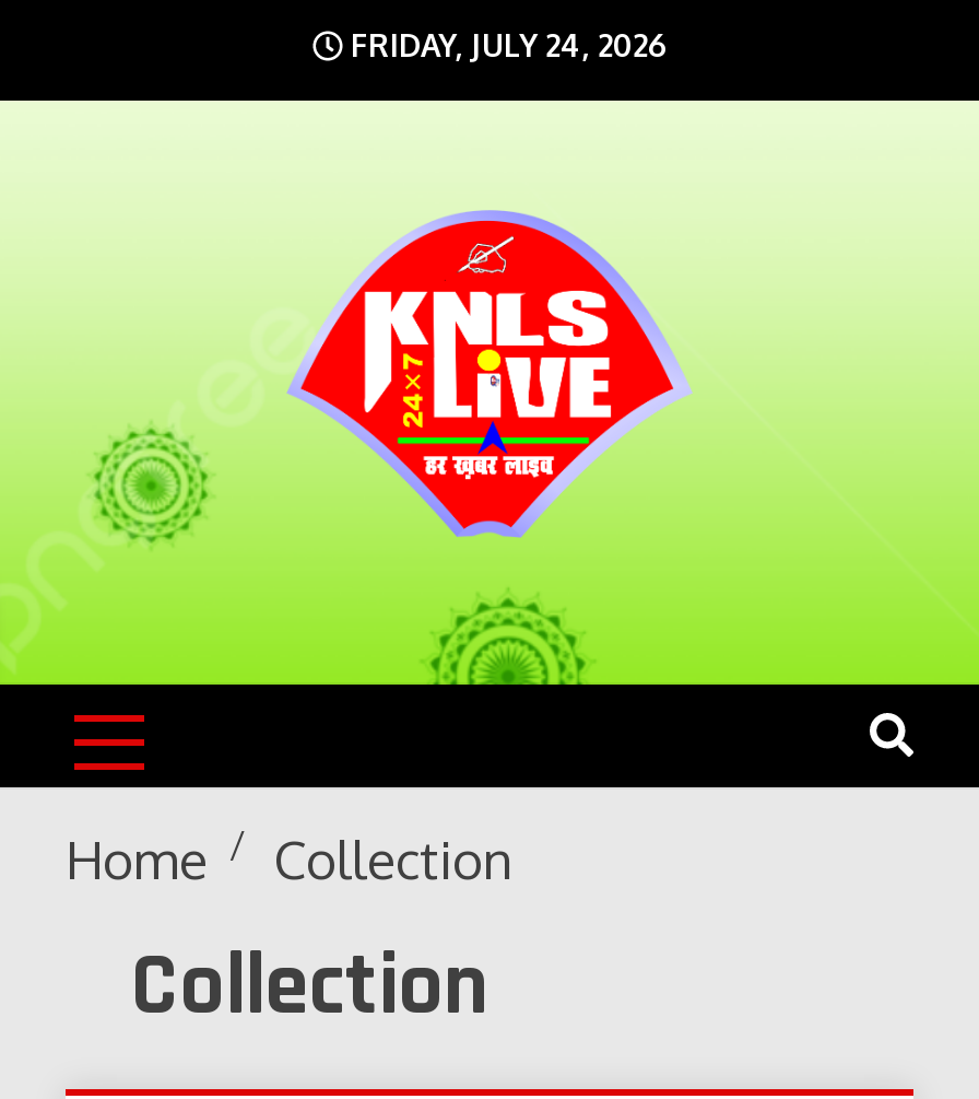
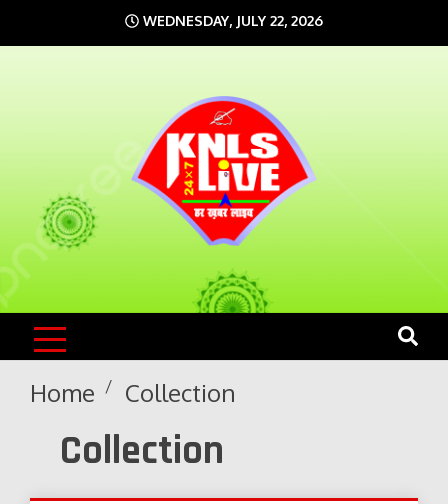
- FRIDAY, JULY 24, 2026
+ WEDNESDAY, JULY 22, 2026
